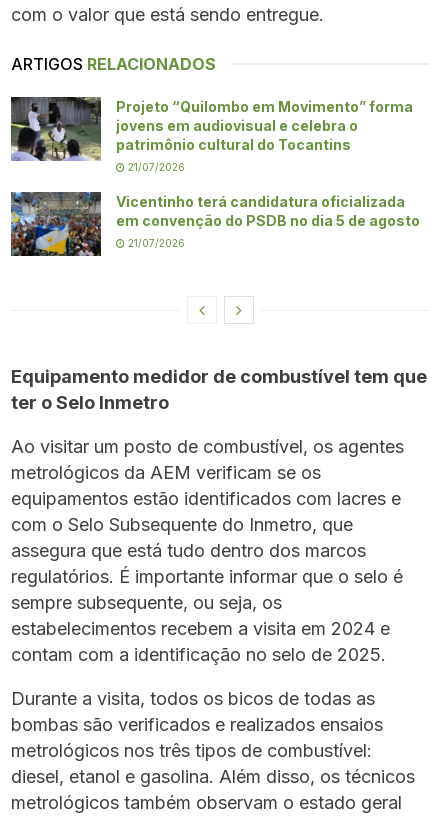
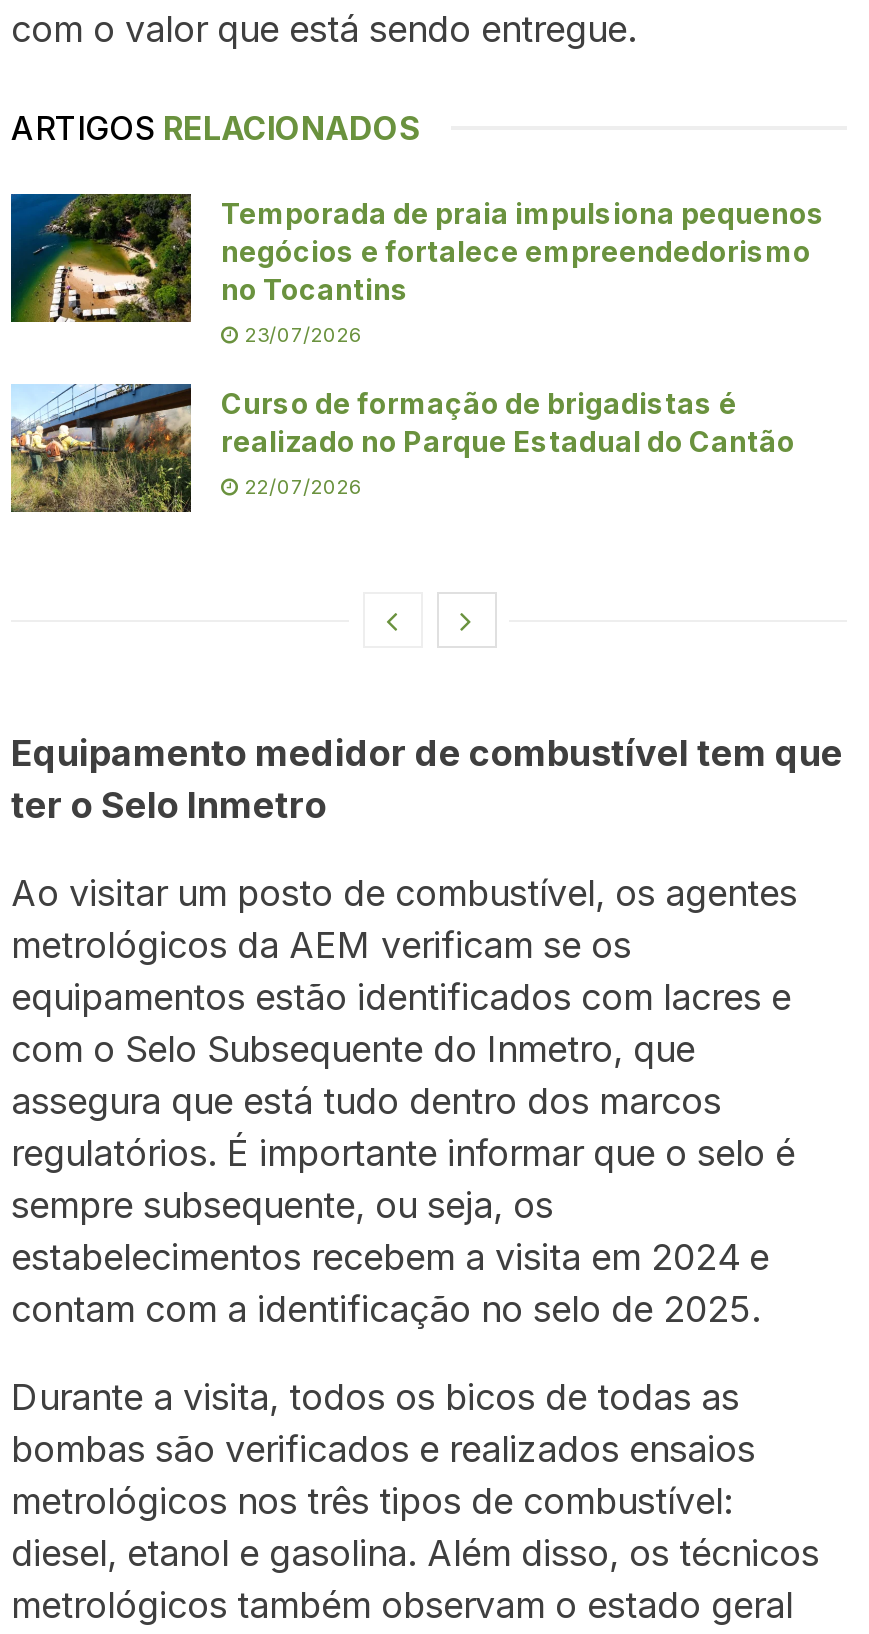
- [image]
- Projeto “Quilombo em Movimento” forma
- jovens em audiovisual e celebra o
- patrimônio cultural do Tocantins
+ [image]
+ Temporada de praia impulsiona pequenos
+ negócios e fortalece empreendedorismo
+ no Tocantins

- 21/07/2026
+ 23/07/2026

- [image]
- Vicentinho terá candidatura oficializada
- em convenção do PSDB no dia 5 de agosto
+ [image]
+ Curso de formação de brigadistas é
+ realizado no Parque Estadual do Cantão

- 21/07/2026
+ 22/07/2026
